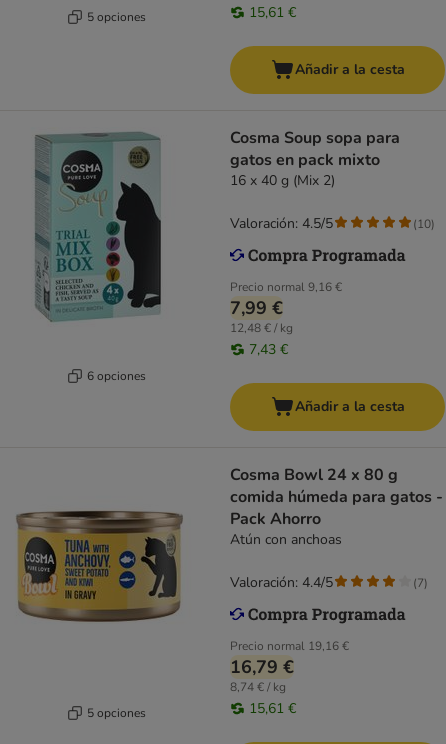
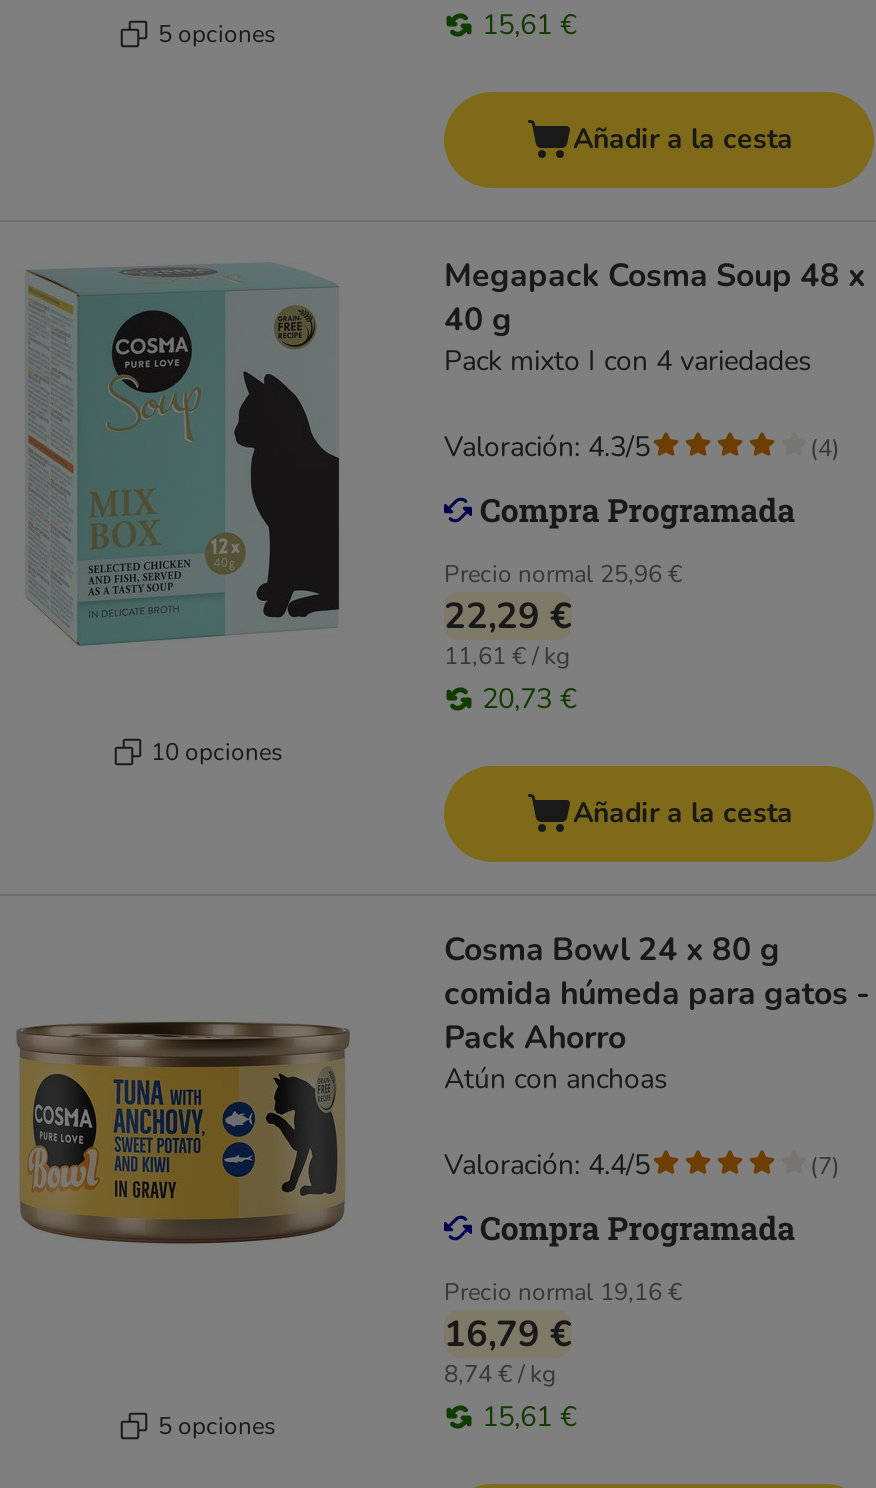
- [image]
+ [image]

- Cosma Soup sopa para
- gatos en pack mixto
- 16 x 40 g (Mix 2)
+ Megapack Cosma Soup 48 x
+ 40 g
+ Pack mixto I con 4 variedades

- Valoración: 4.5/5
- (10)
+ Valoración: 4.3/5
+ (4)

- Precio normal 9,16 €
- 7,99 €
- 12,48 € / kg
- 7,43 €
+ Precio normal 25,96 €
+ 22,29 €
+ 11,61 € / kg
+ 20,73 €

- 6 opciones
+ 10 opciones
